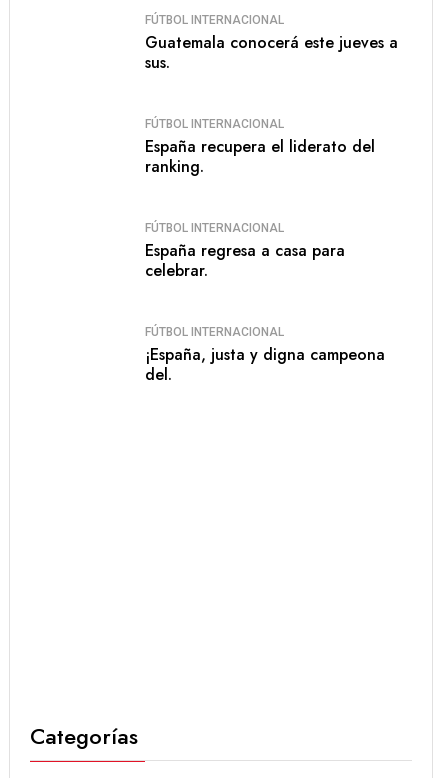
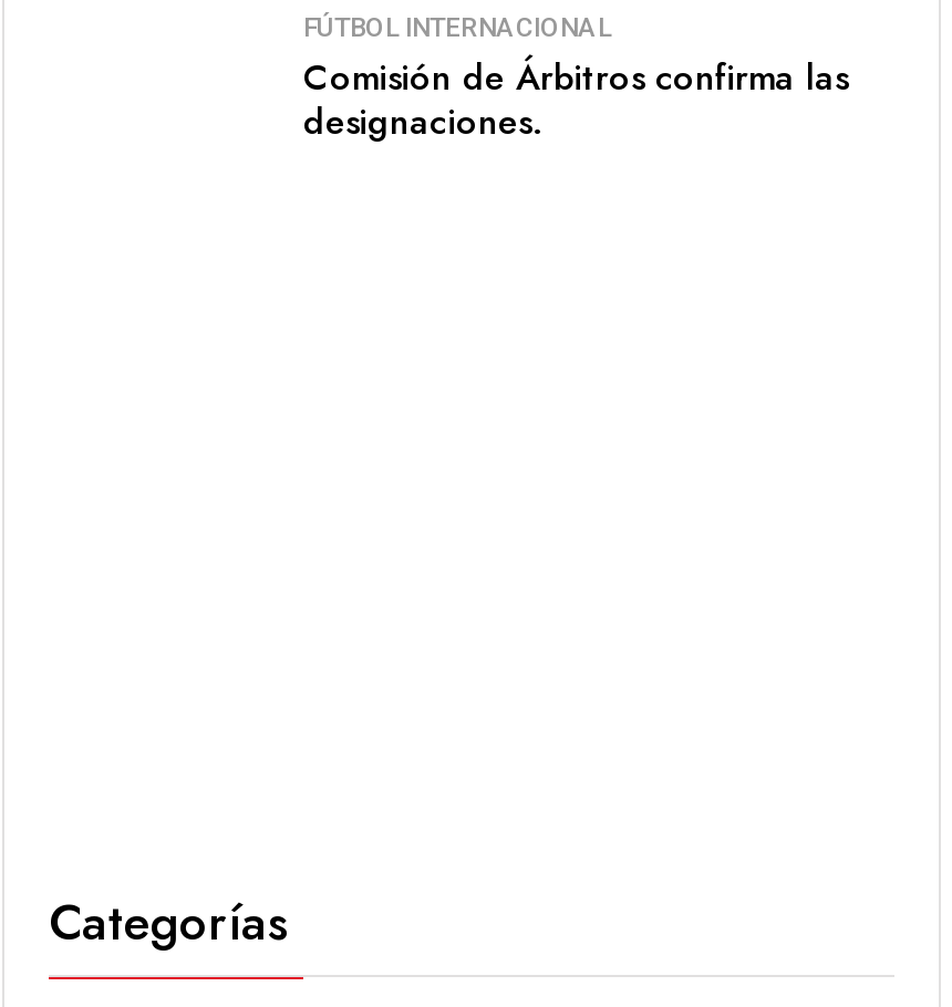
- Guatemala conocerá este jueves a
- sus.
- FÚTBOL INTERNACIONAL
- España recupera el liderato del
- ranking.
- FÚTBOL INTERNACIONAL
- España regresa a casa para
- celebrar.
- FÚTBOL INTERNACIONAL
- ¡España, justa y digna campeona
- del.
+ Comisión de Árbitros confirma las
+ designaciones.
